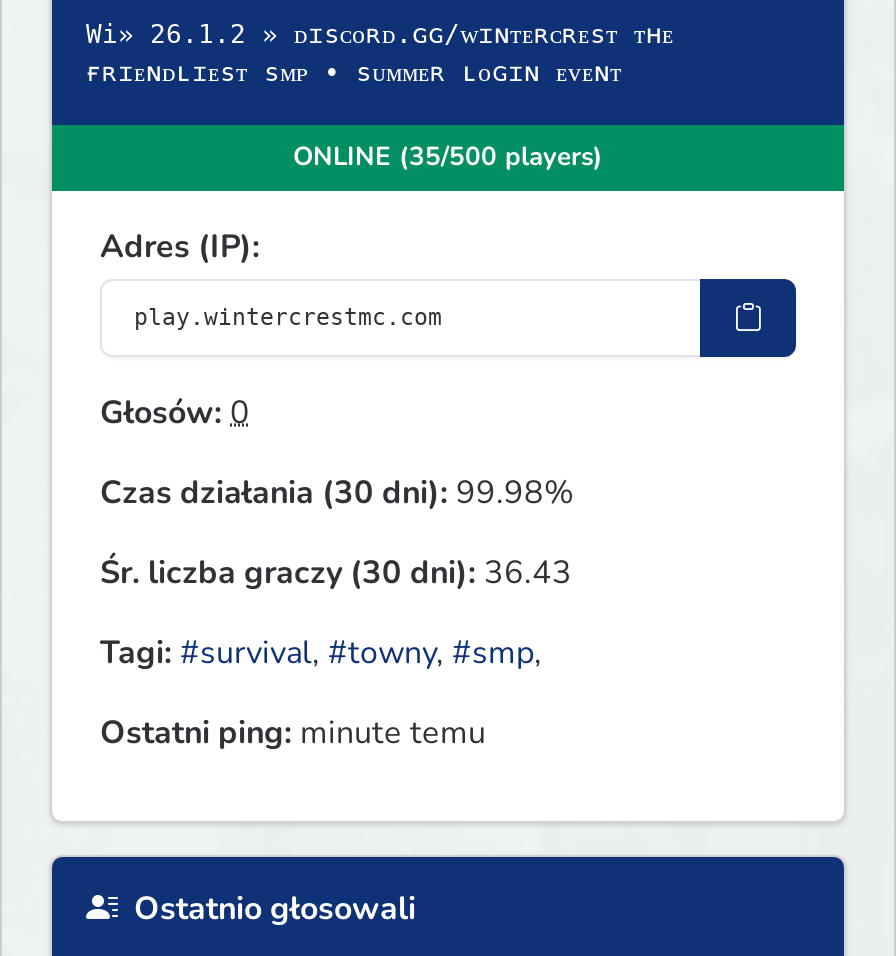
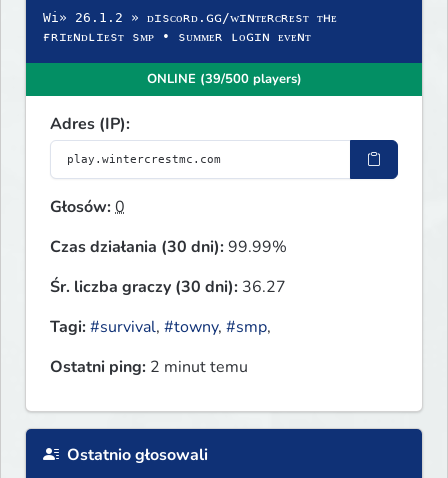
- ONLINE (35/500 players)
+ ONLINE (39/500 players)

- Czas działania (30 dni): 99.98%
+ Czas działania (30 dni): 99.99%

- Śr. liczba graczy (30 dni): 36.43
+ Śr. liczba graczy (30 dni): 36.27

- Ostatni ping: minute temu
+ Ostatni ping: 2 minut temu
